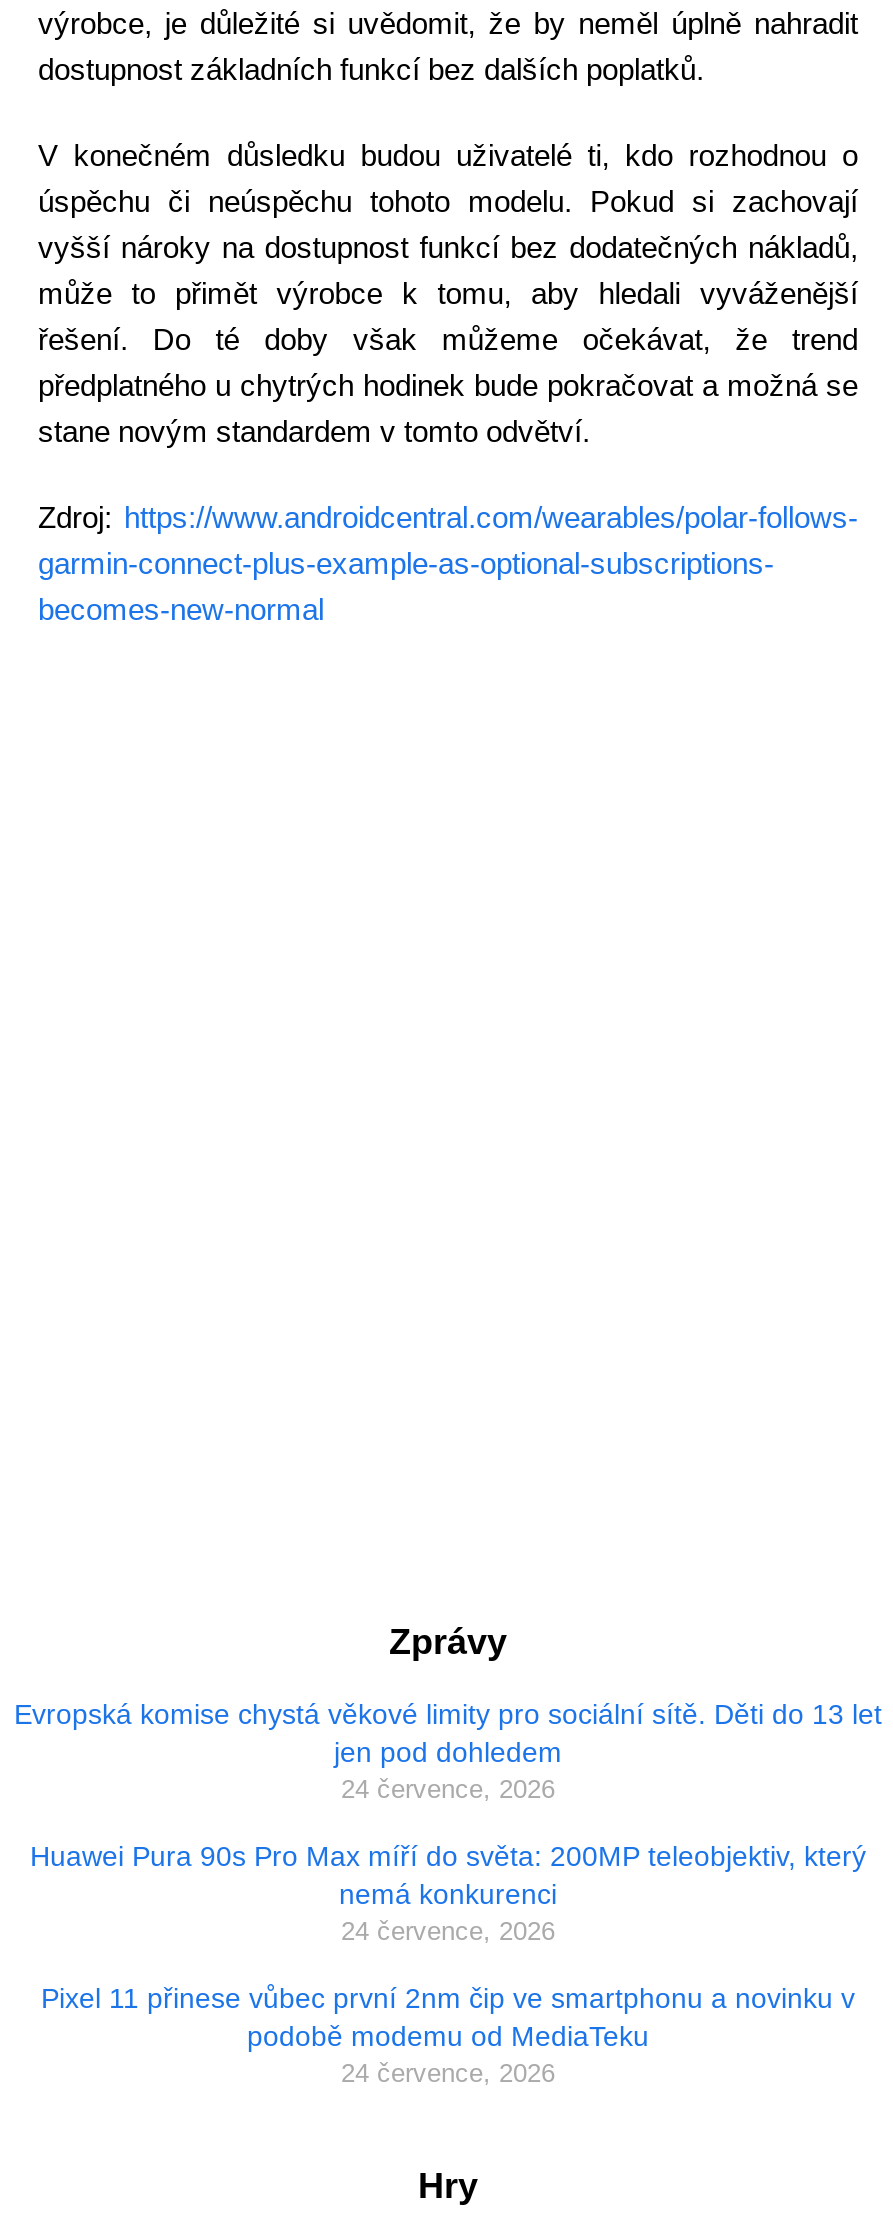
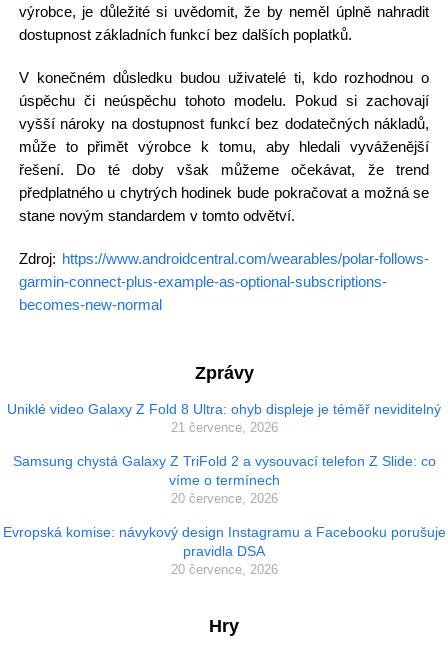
- Evropská komise chystá věkové limity pro sociální sítě. Děti do 13 let
- jen pod dohledem
- 24 července, 2026
+ Uniklé video Galaxy Z Fold 8 Ultra: ohyb displeje je téměř neviditelný
+ 21 července, 2026

- Huawei Pura 90s Pro Max míří do světa: 200MP teleobjektiv, který
- nemá konkurenci
- 24 července, 2026
+ Samsung chystá Galaxy Z TriFold 2 a vysouvací telefon Z Slide: co
+ víme o termínech
+ 20 července, 2026

- Pixel 11 přinese vůbec první 2nm čip ve smartphonu a novinku v
- podobě modemu od MediaTeku
- 24 července, 2026
+ Evropská komise: návykový design Instagramu a Facebooku porušuje
+ pravidla DSA
+ 20 července, 2026
